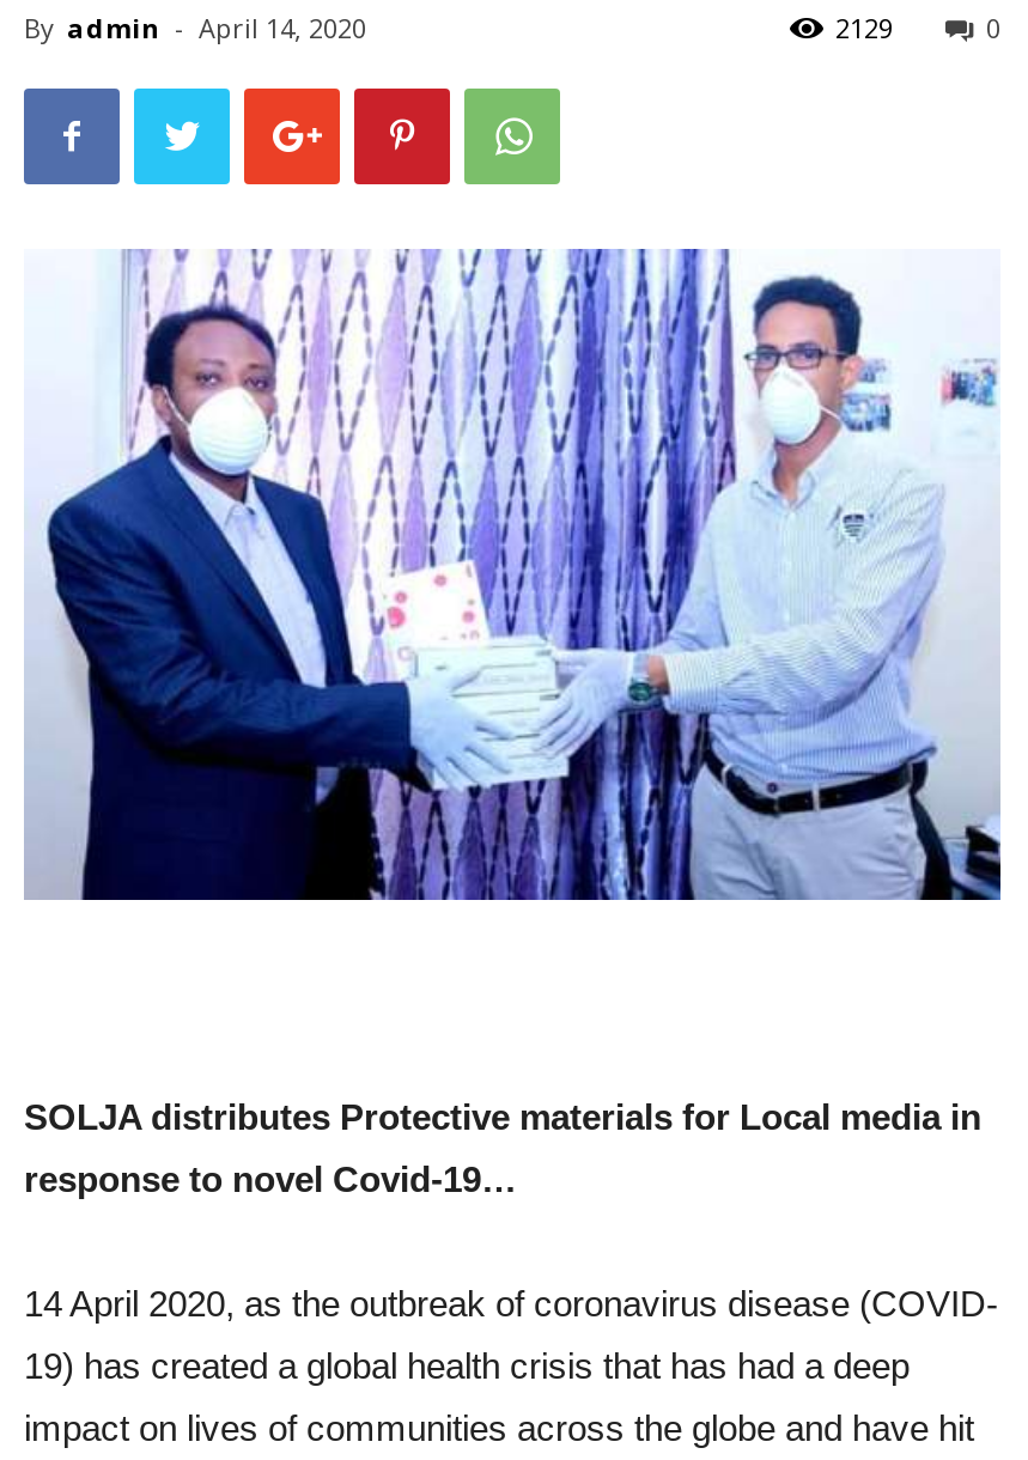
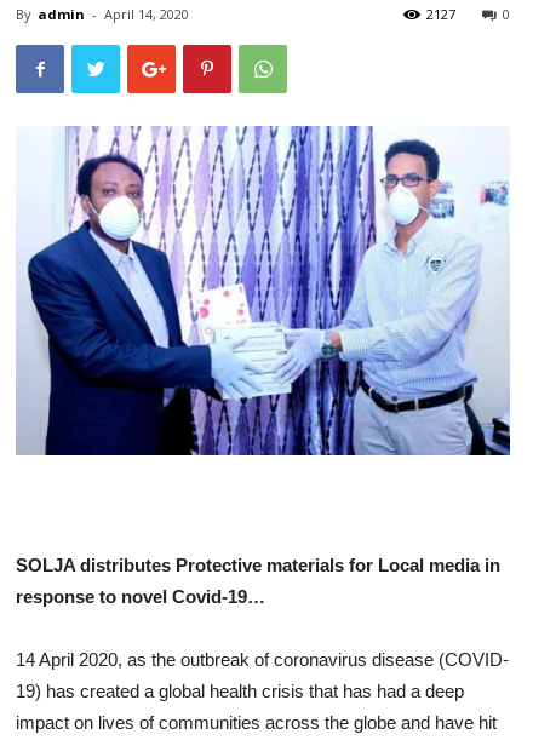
- 2129
+ 2127
